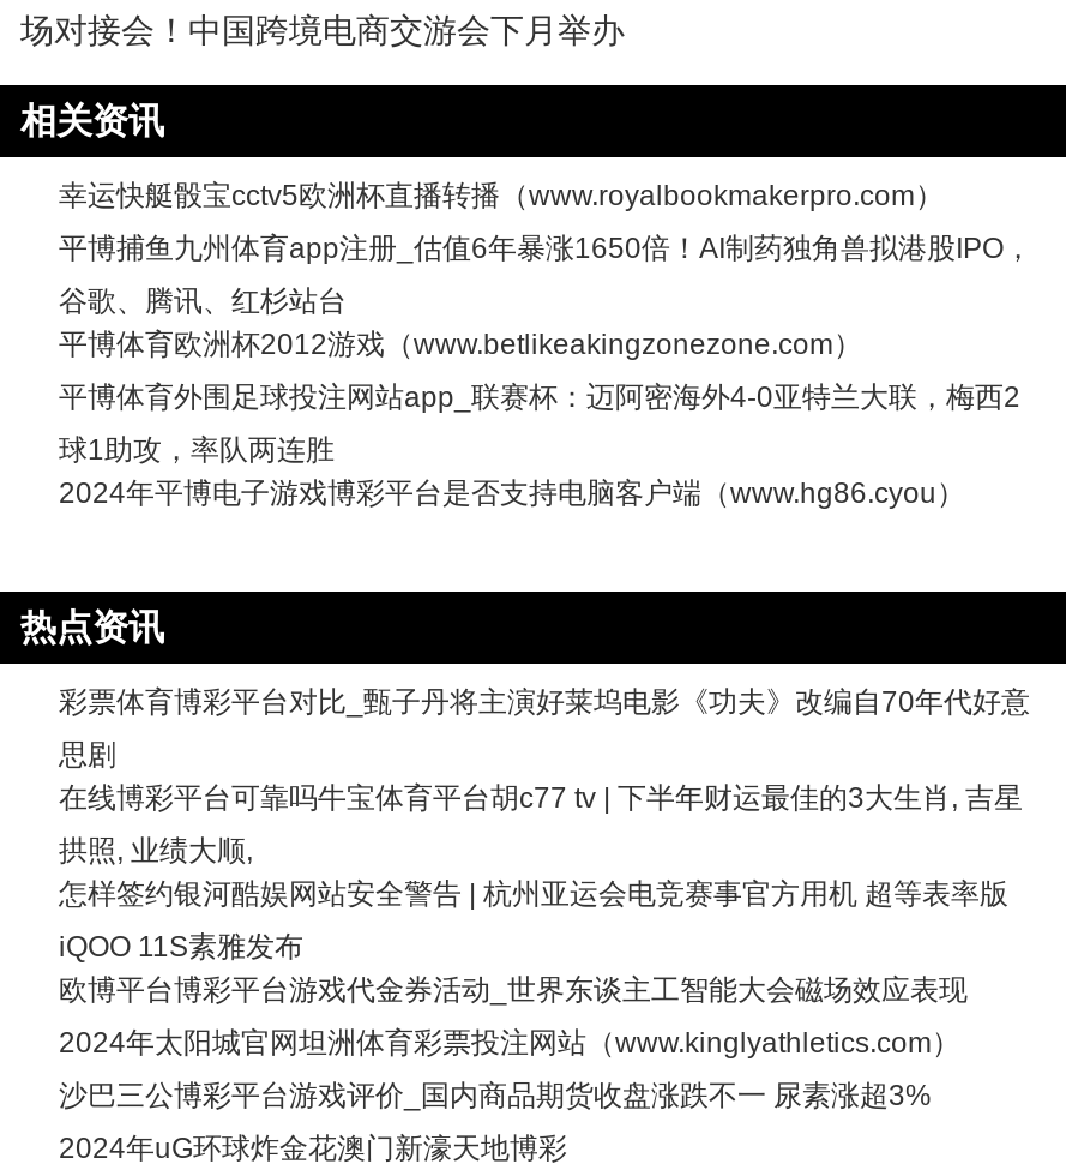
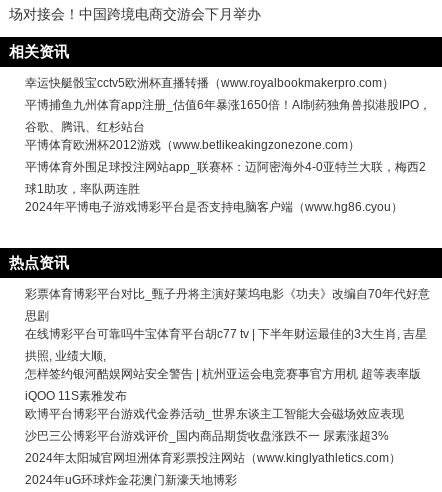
moved down: 2024年太阳城官网坦洲体育彩票投注网站（www.kinglyathletics.com）

moved up: 沙巴三公博彩平台游戏评价_国内商品期货收盘涨跌不一 尿素涨超3%
